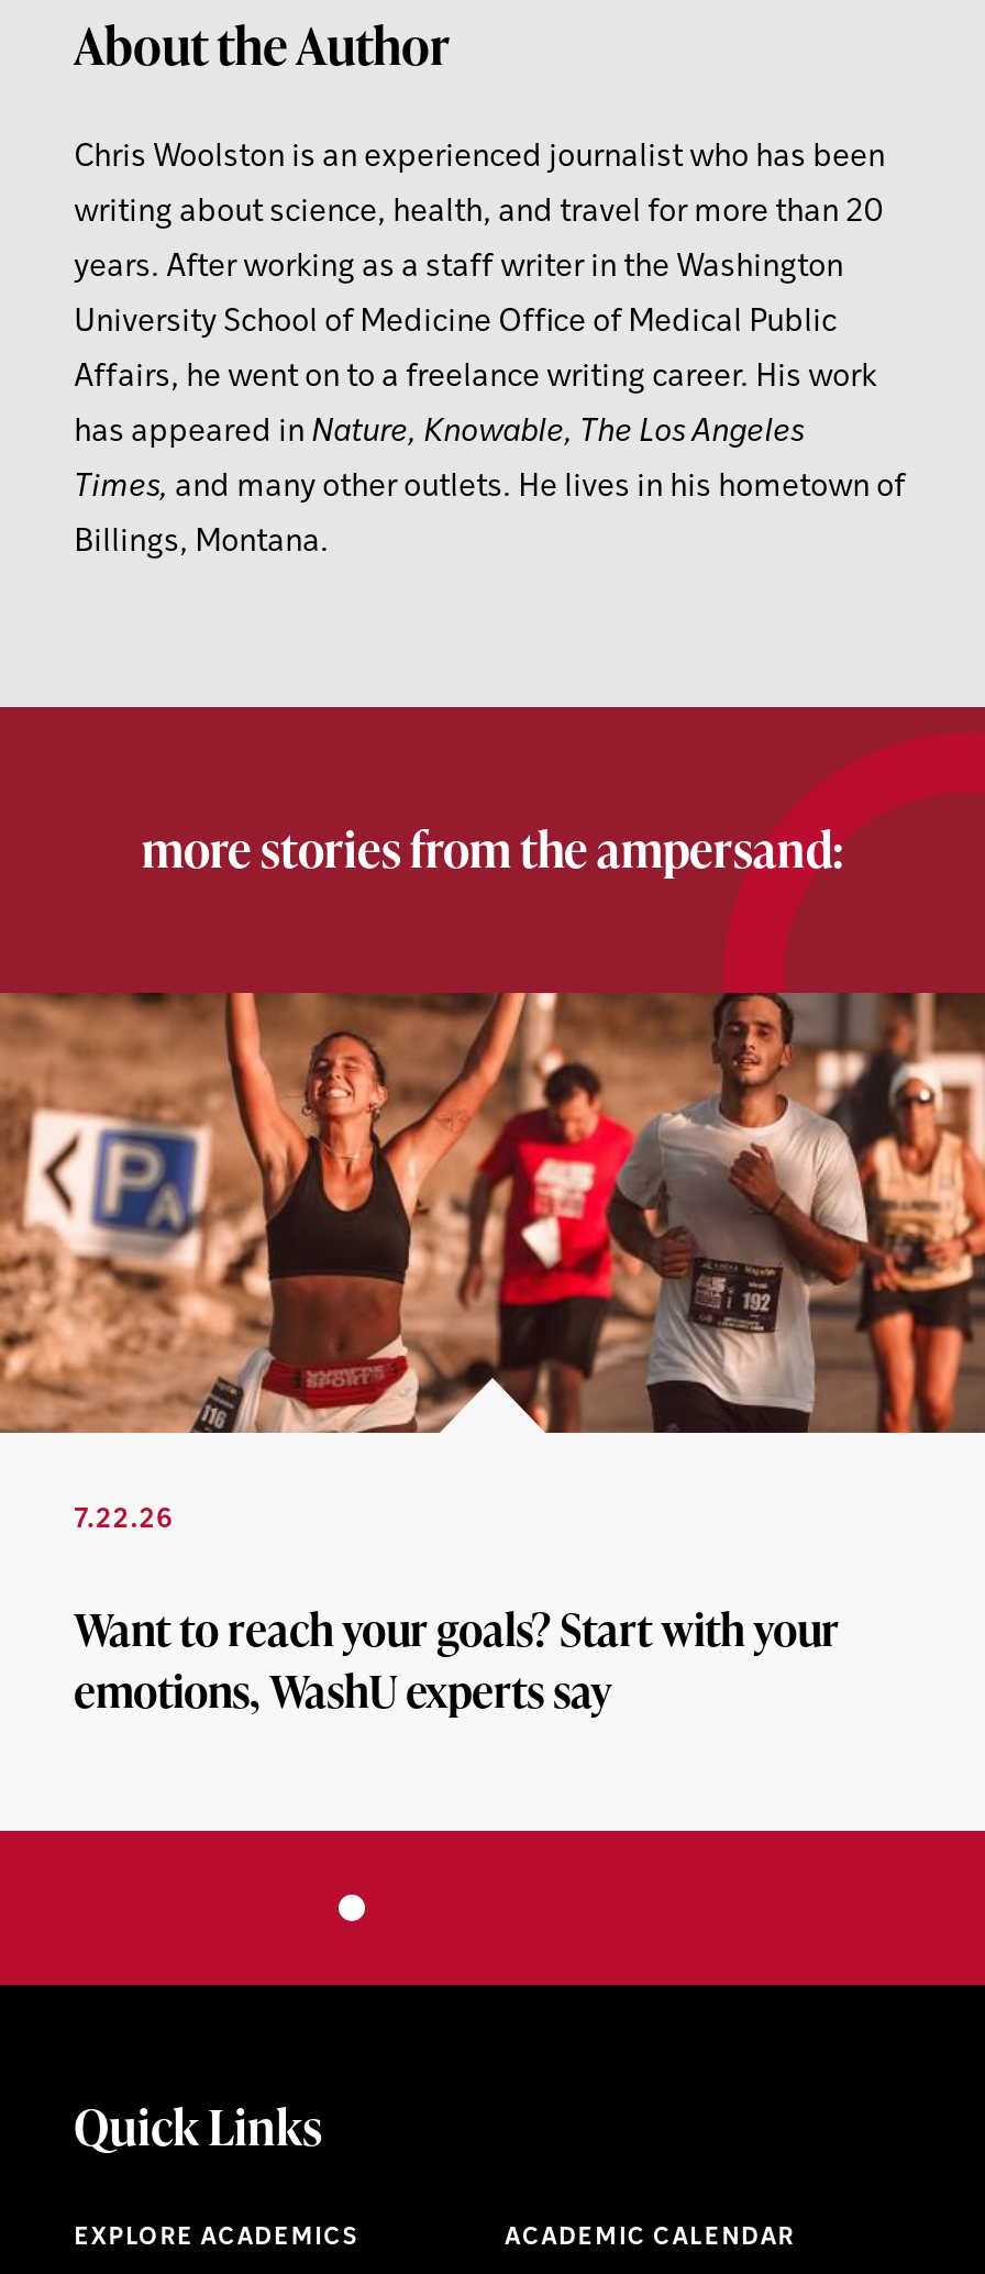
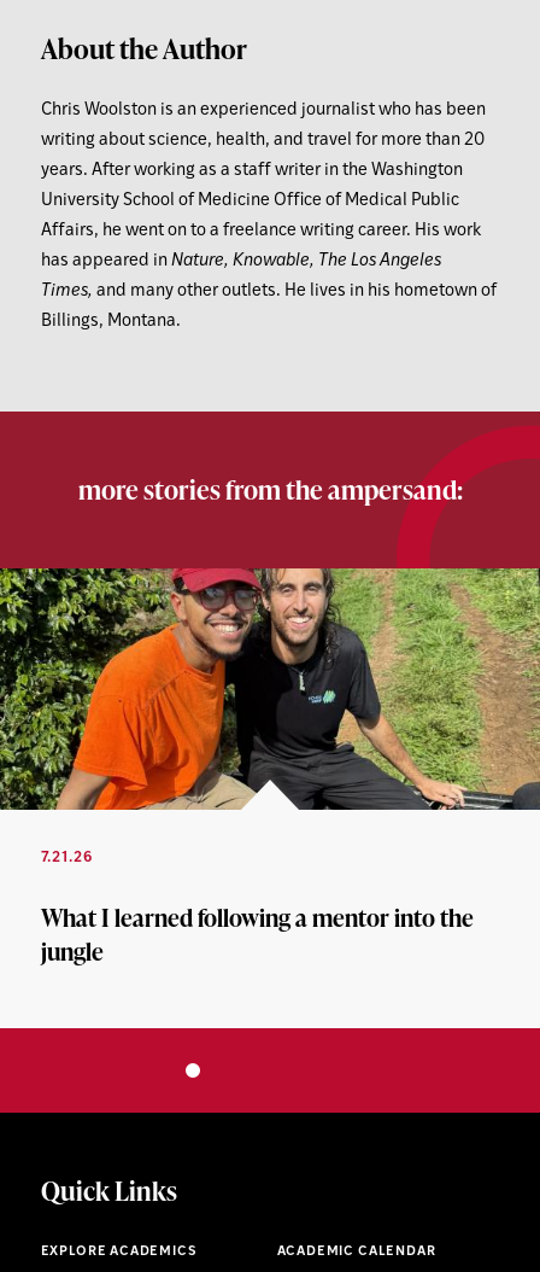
- [image]
- 7.22.26
+ [image]
+ 7.21.26

- Want to reach your goals? Start with your
- emotions, WashU experts say
+ What I learned following a mentor into the
+ jungle
